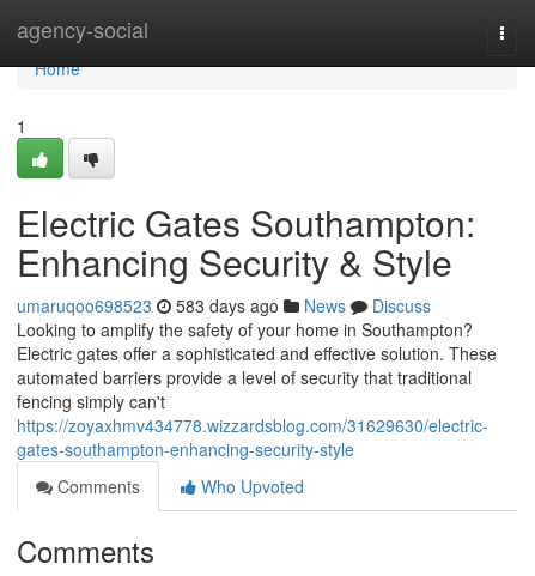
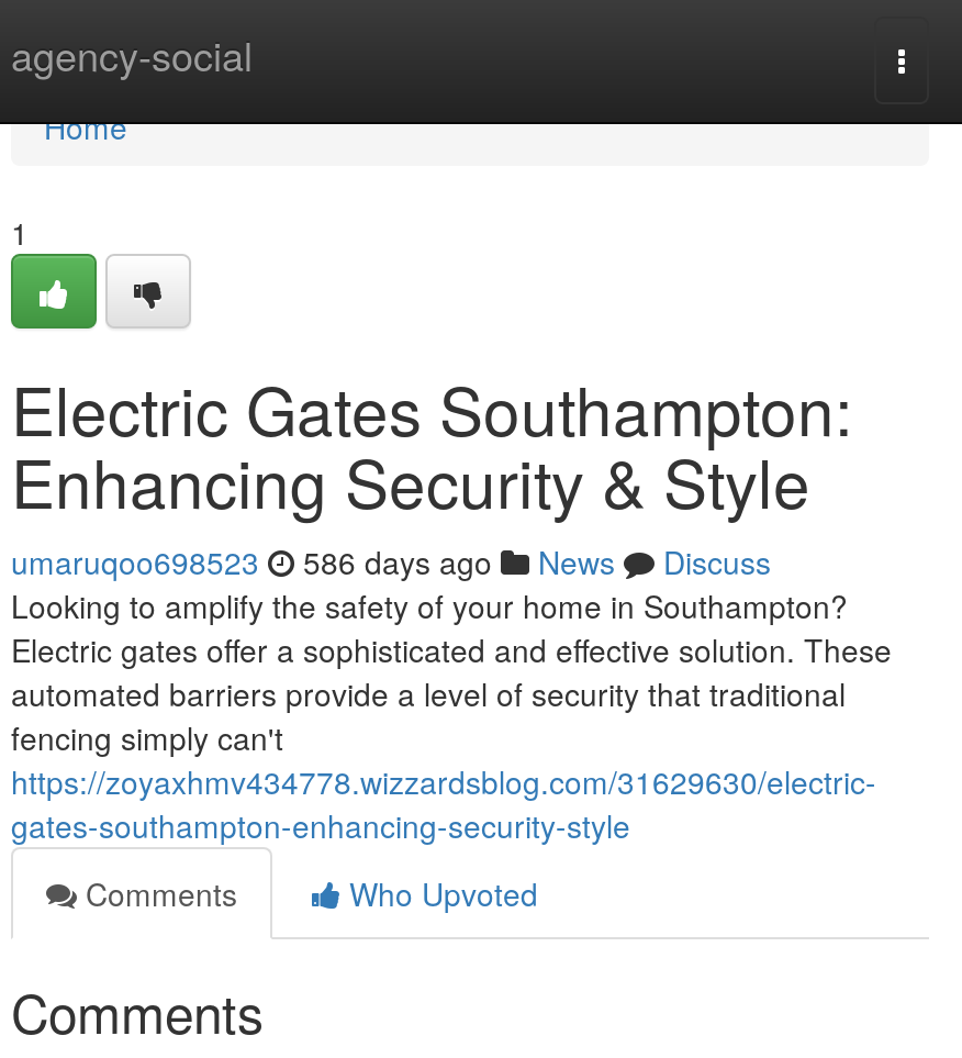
- umaruqoo698523 583 days ago News Discuss
+ umaruqoo698523 586 days ago News Discuss
